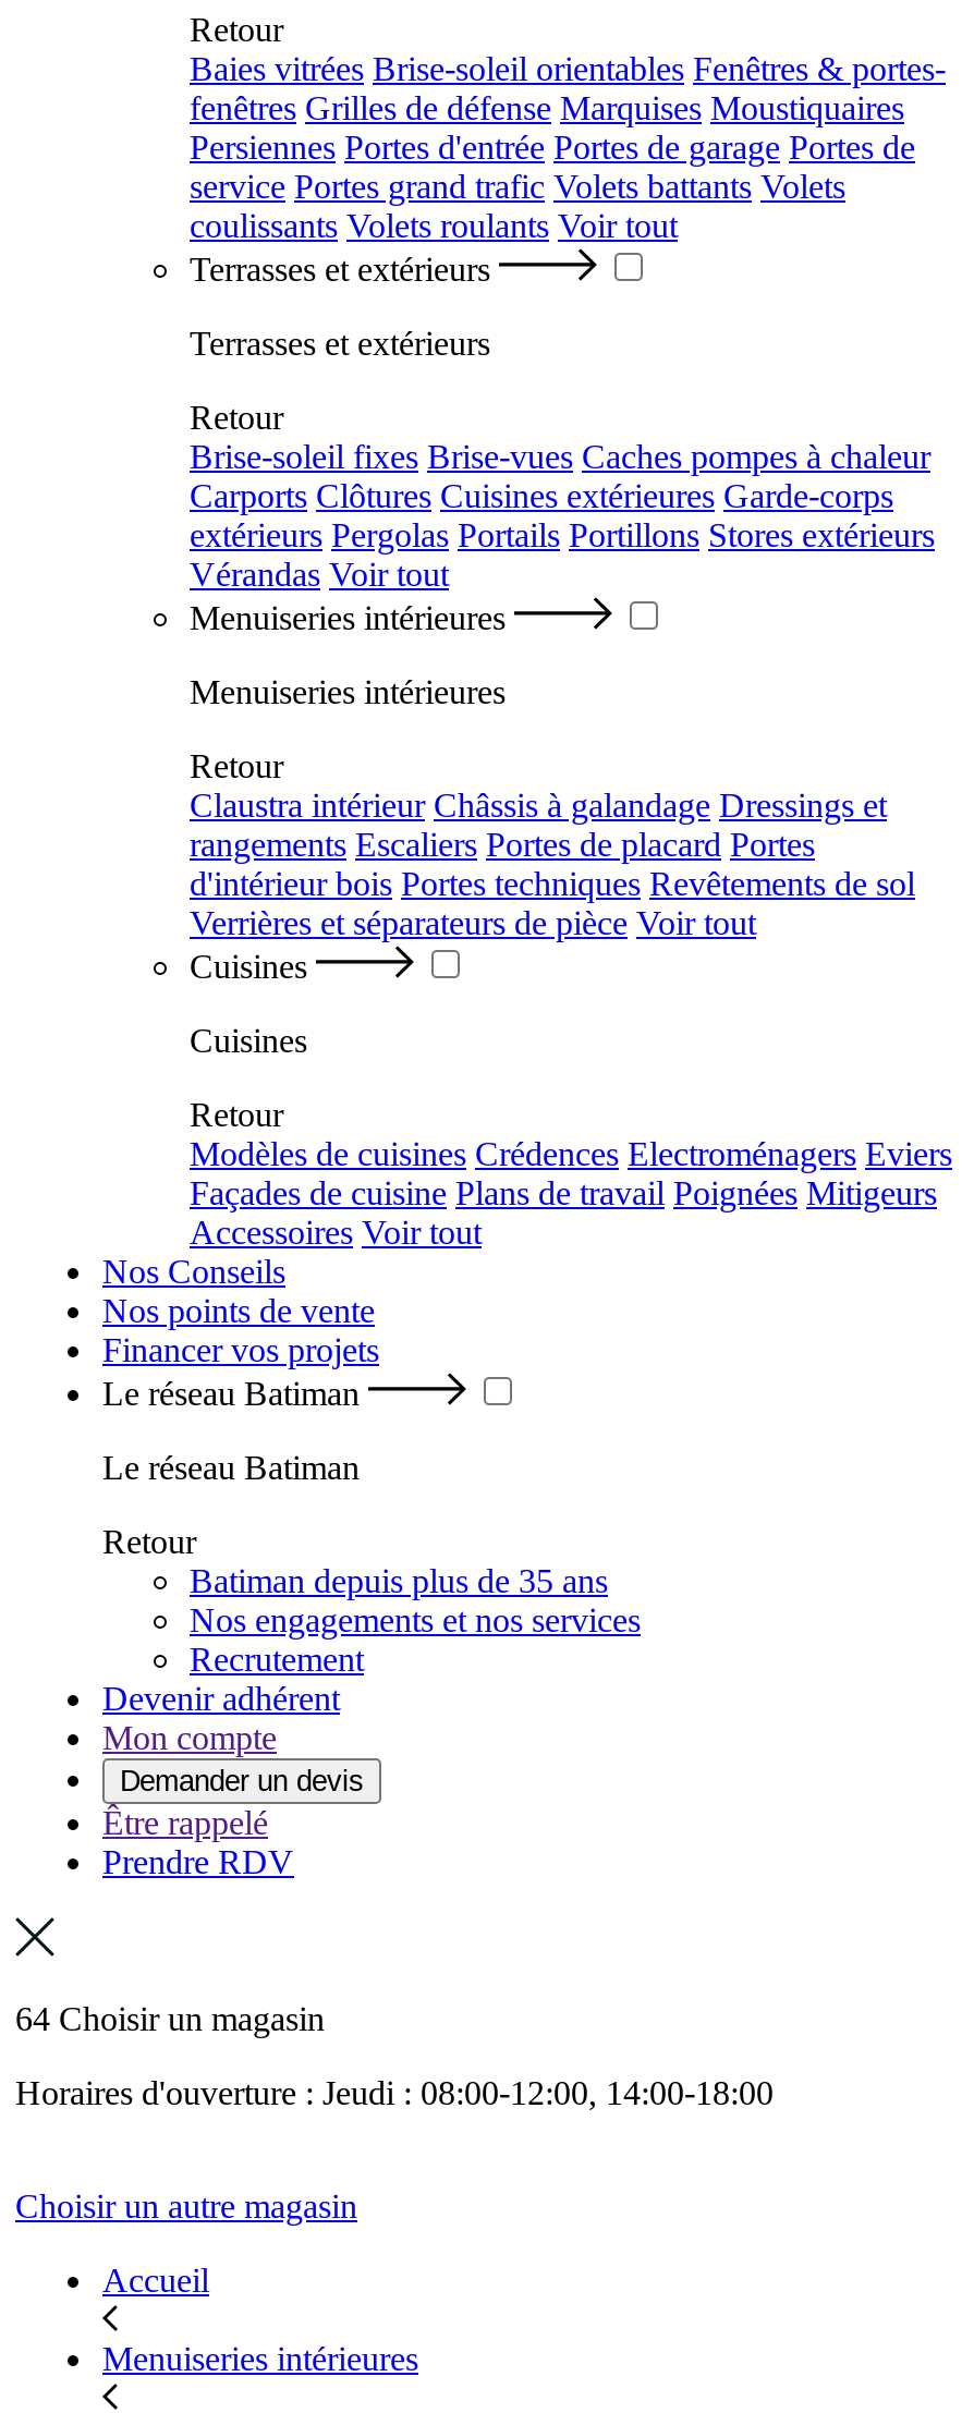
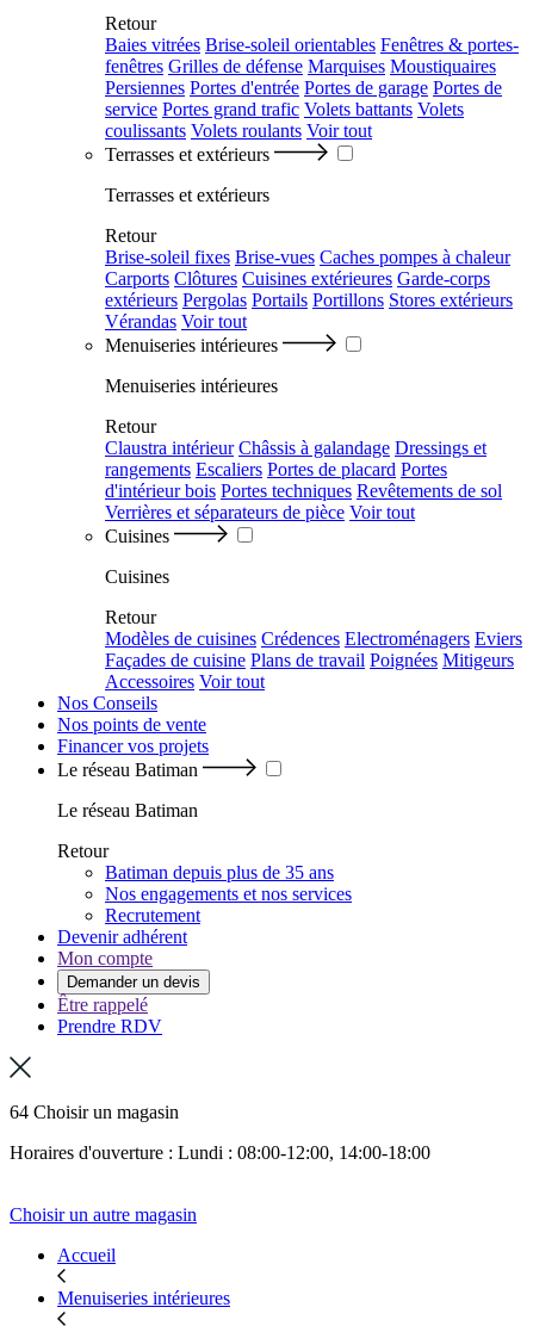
- Horaires d'ouverture : Jeudi : 08:00-12:00, 14:00-18:00
+ Horaires d'ouverture : Lundi : 08:00-12:00, 14:00-18:00
